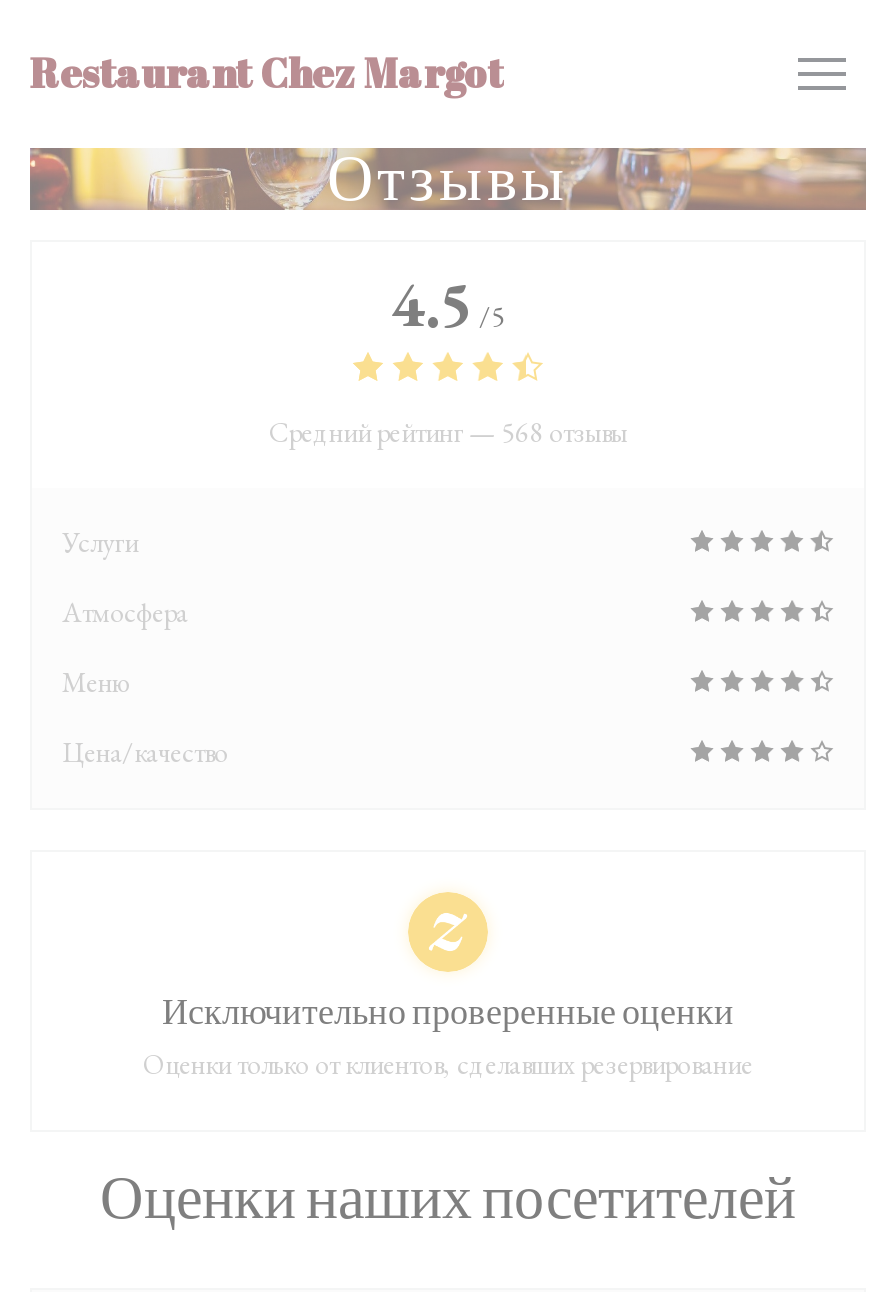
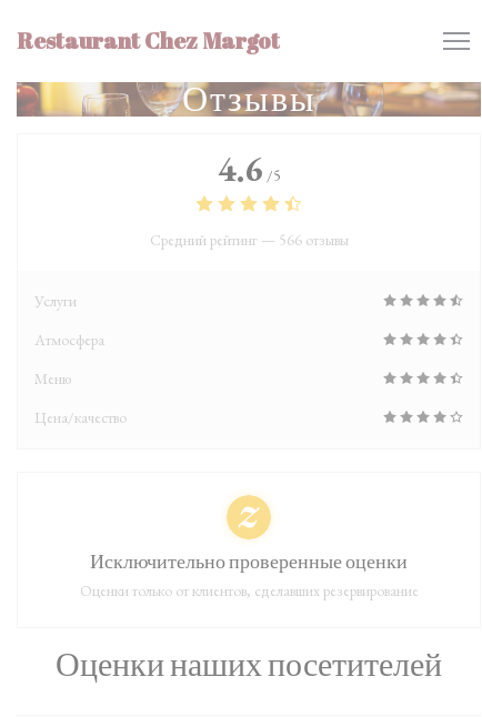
- 4.5 /5
+ 4.6 /5

- Средний рейтинг — 568 отзывы
+ Средний рейтинг — 566 отзывы
